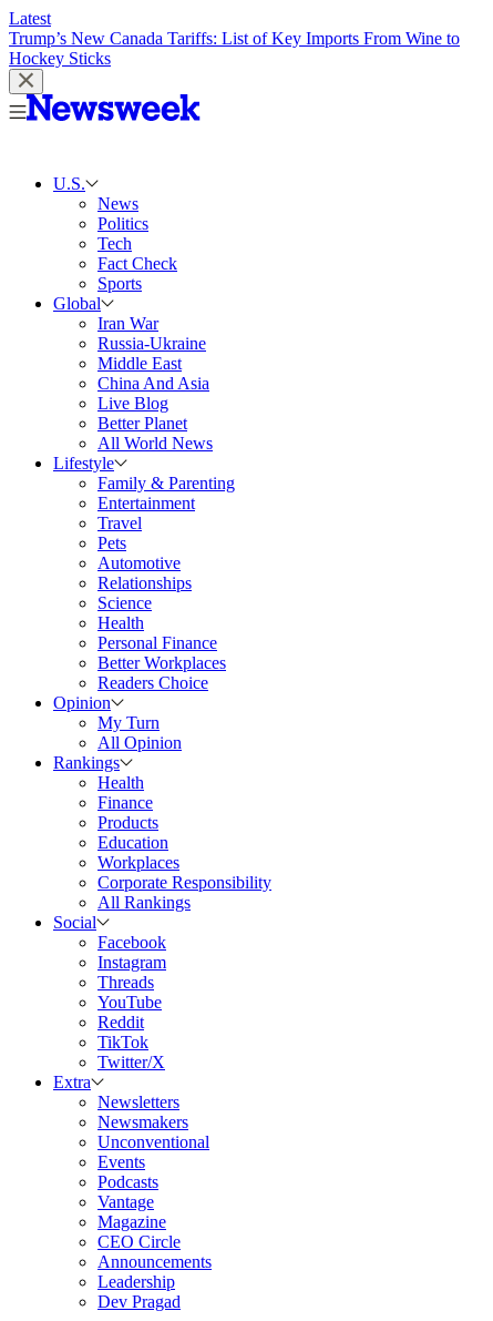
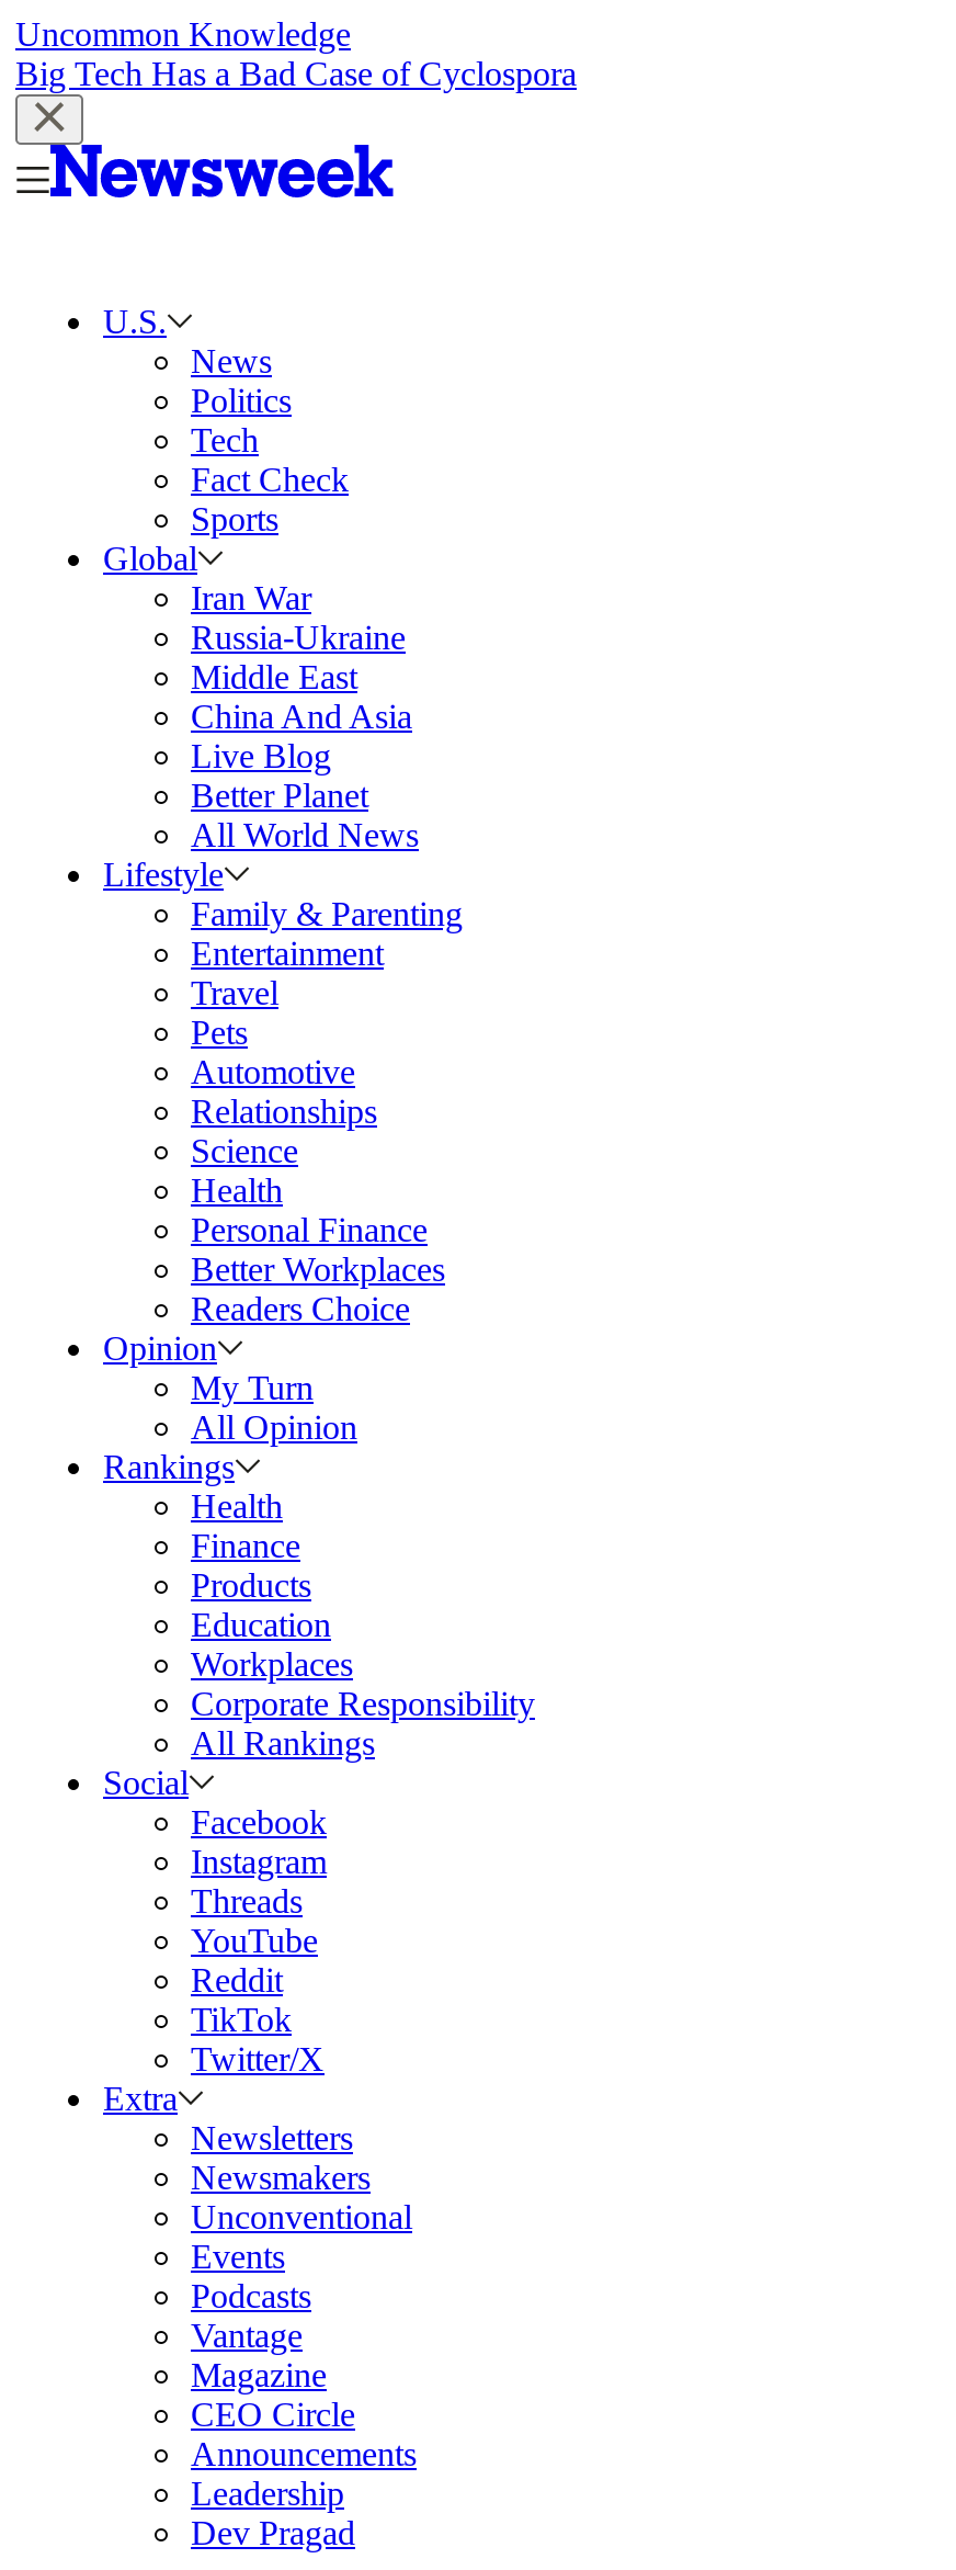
- Latest
- Trump’s New Canada Tariffs: List of Key Imports From Wine to
- Hockey Sticks
+ Uncommon Knowledge
+ Big Tech Has a Bad Case of Cyclospora
